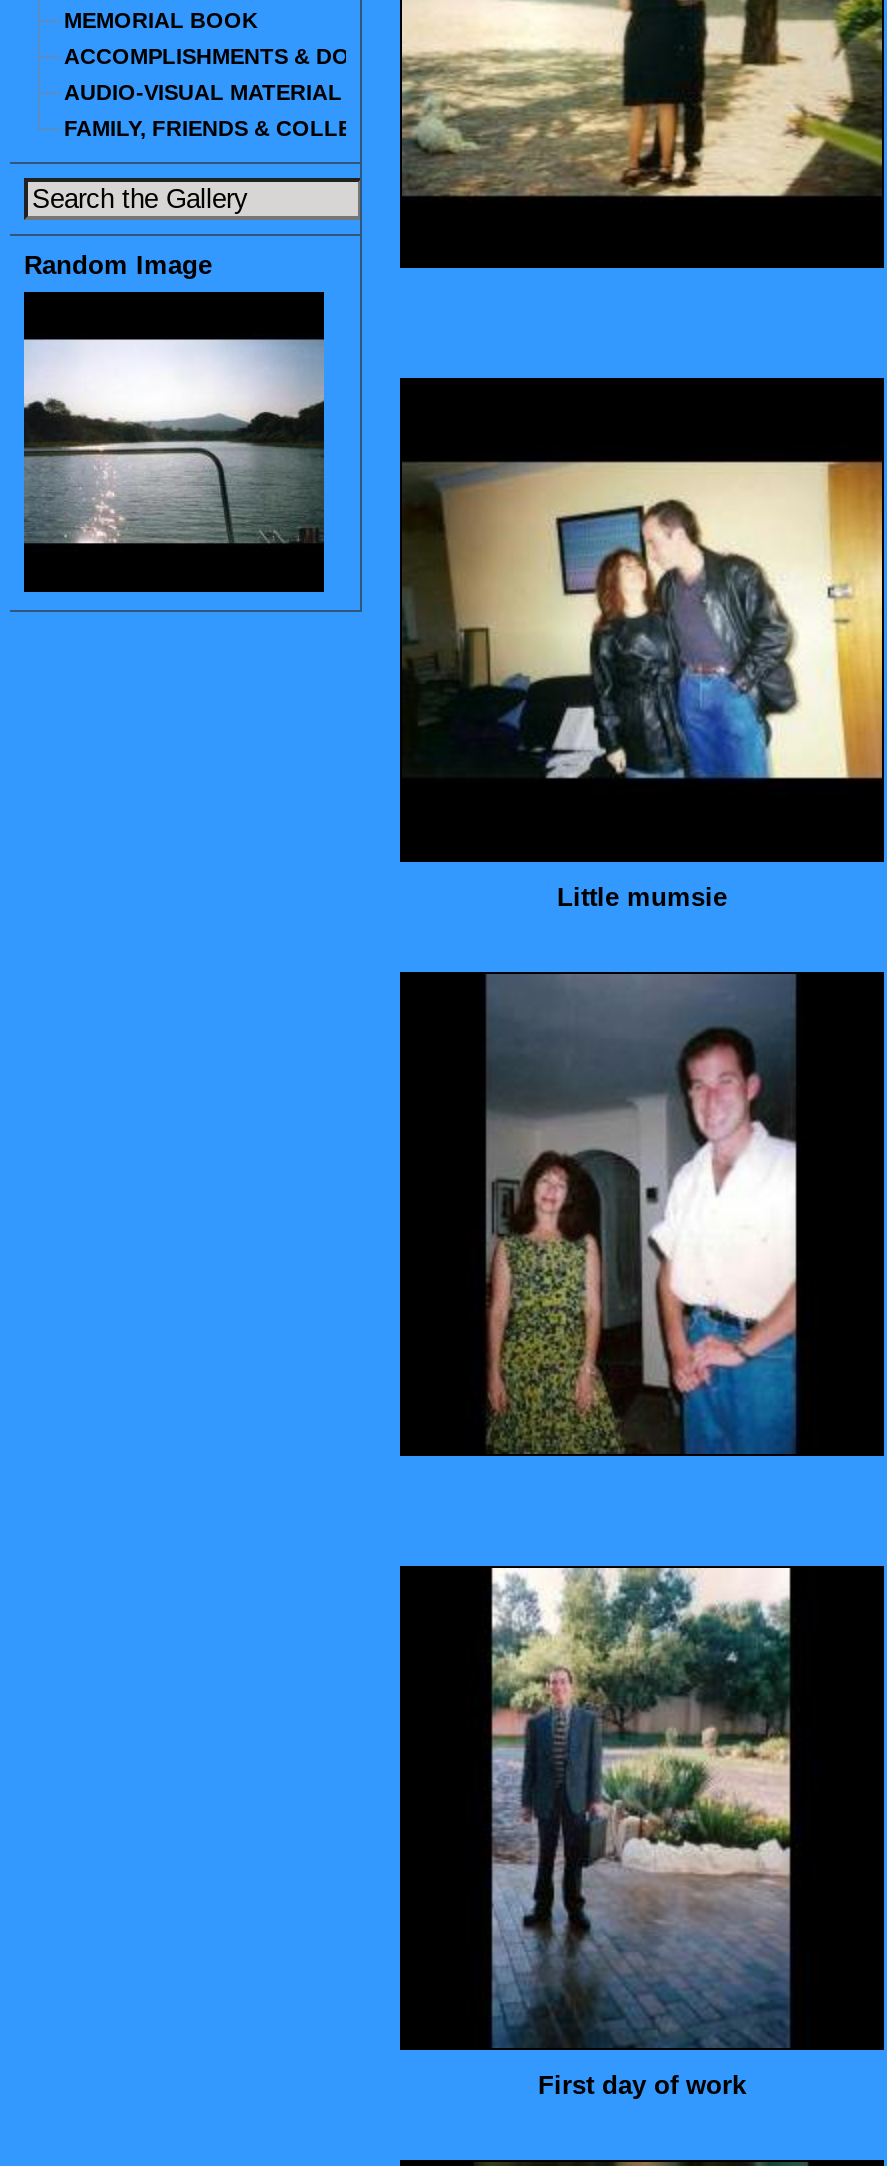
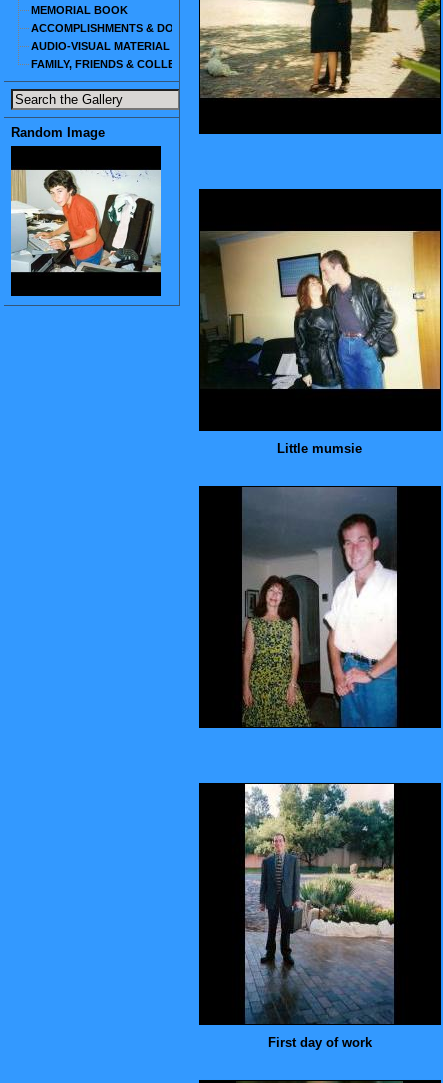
- [image]
+ [image]
